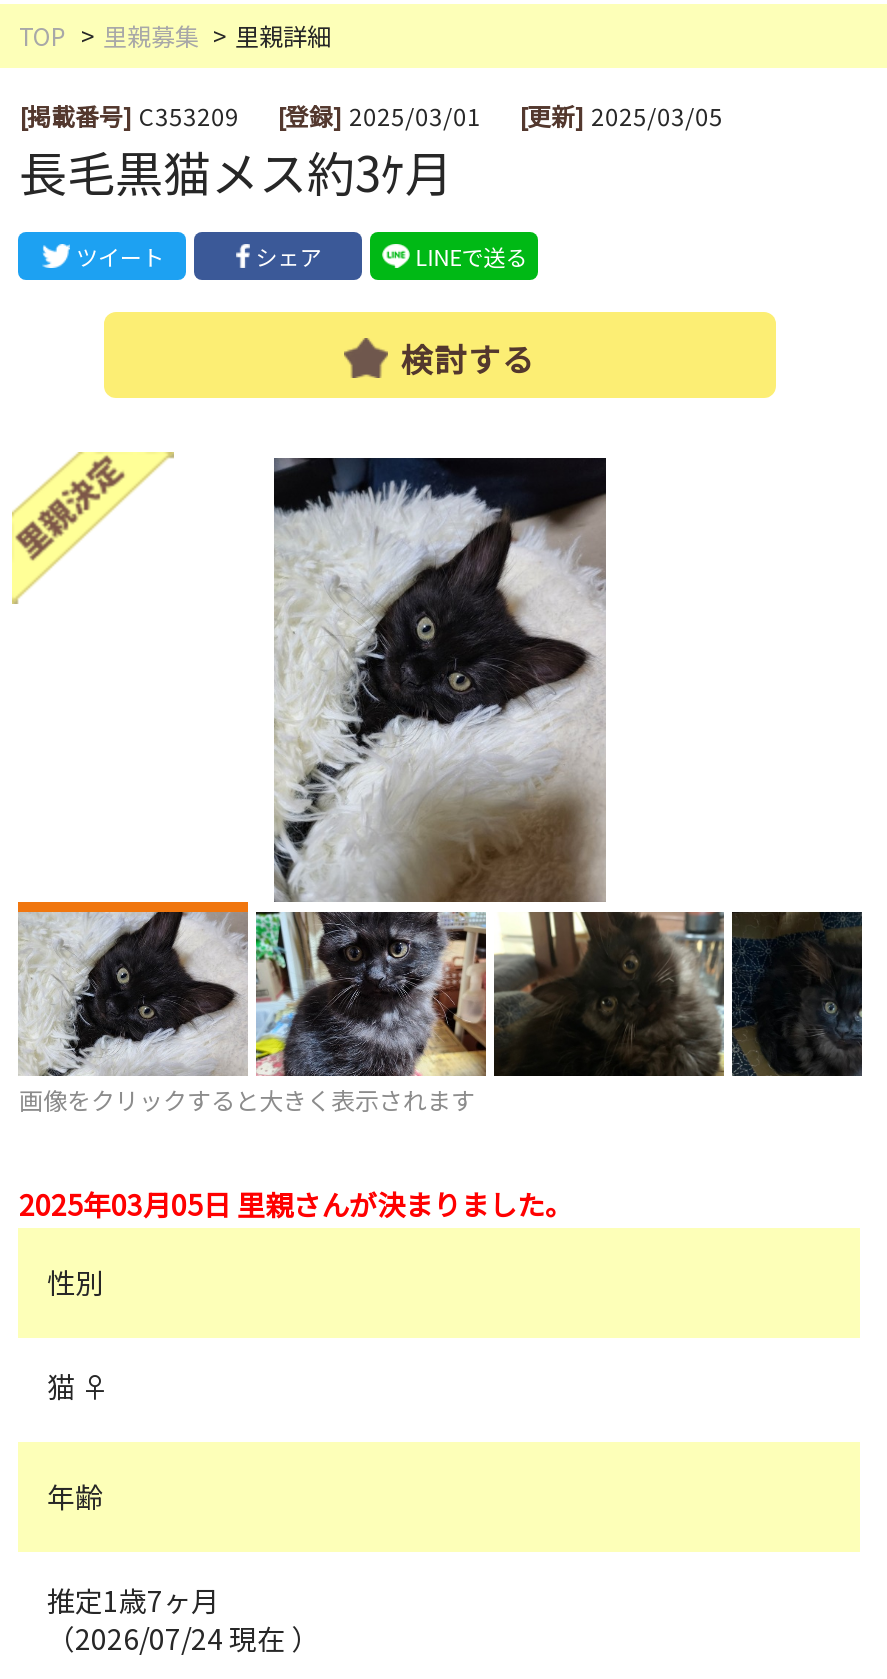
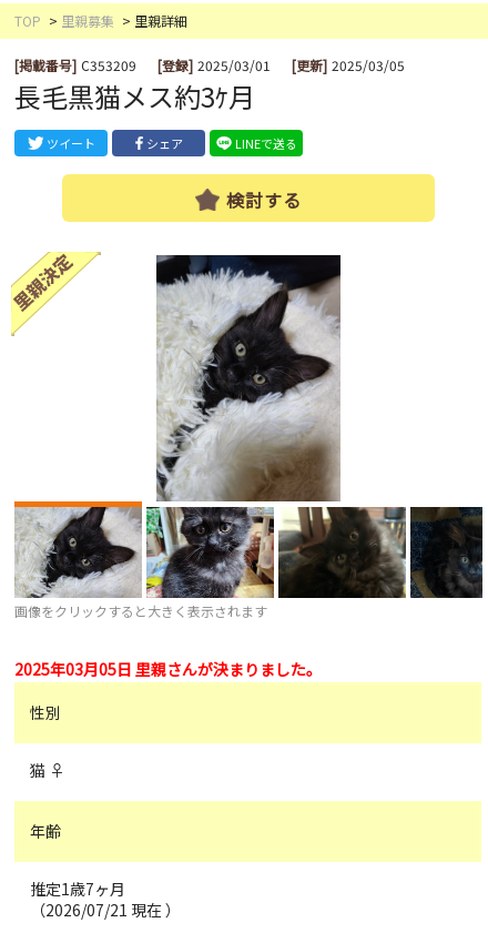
- （2026/07/24 現在 ）
+ （2026/07/21 現在 ）
